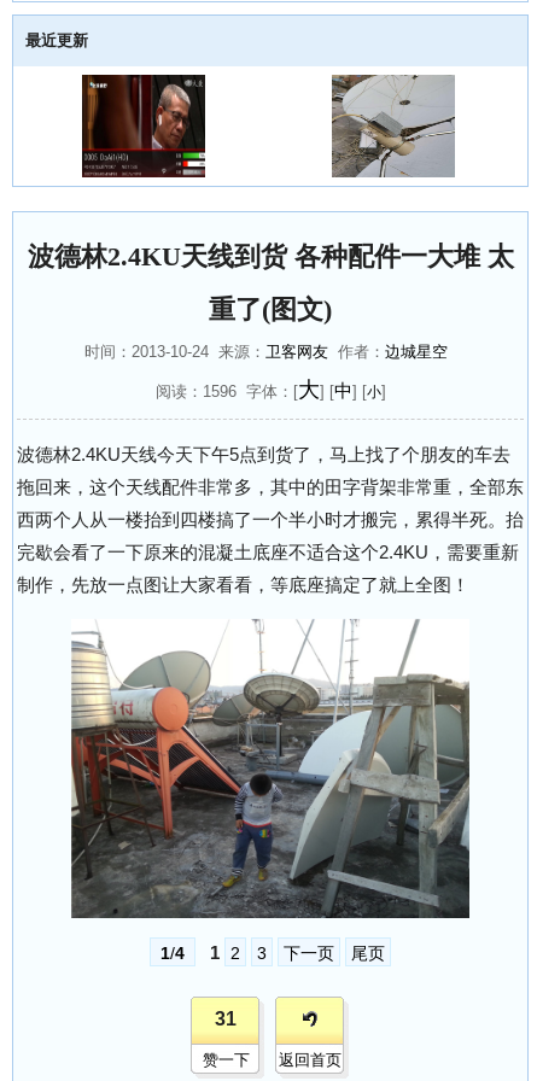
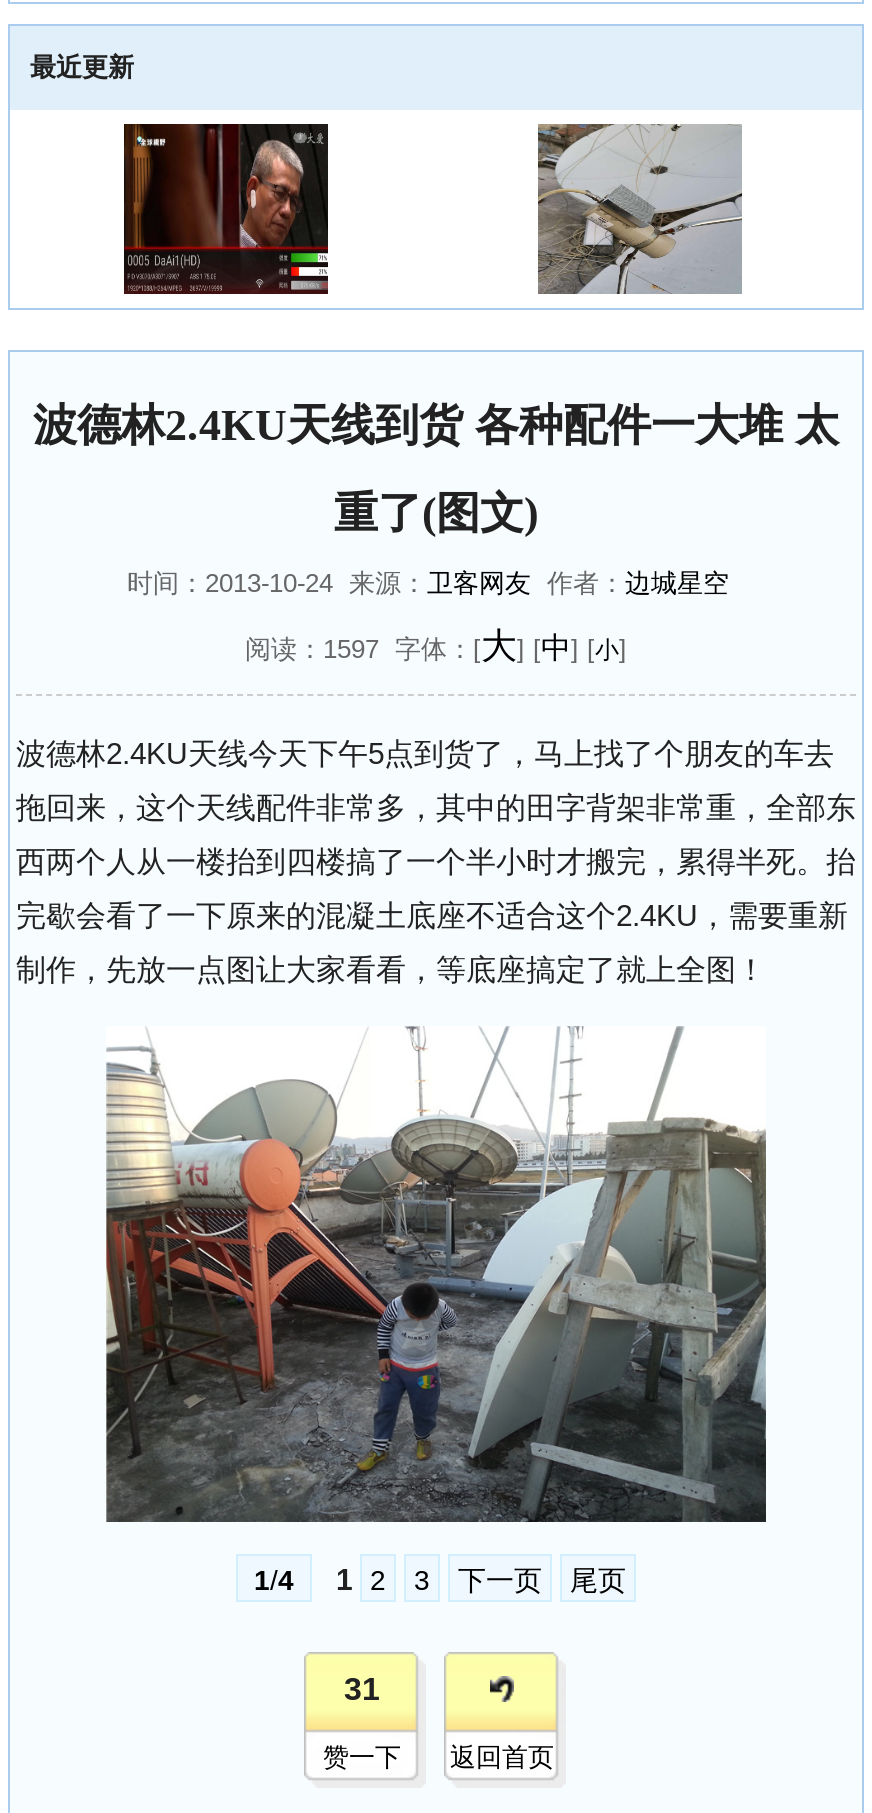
- 阅读：1596 字体：[大] [中] [小]
+ 阅读：1597 字体：[大] [中] [小]
